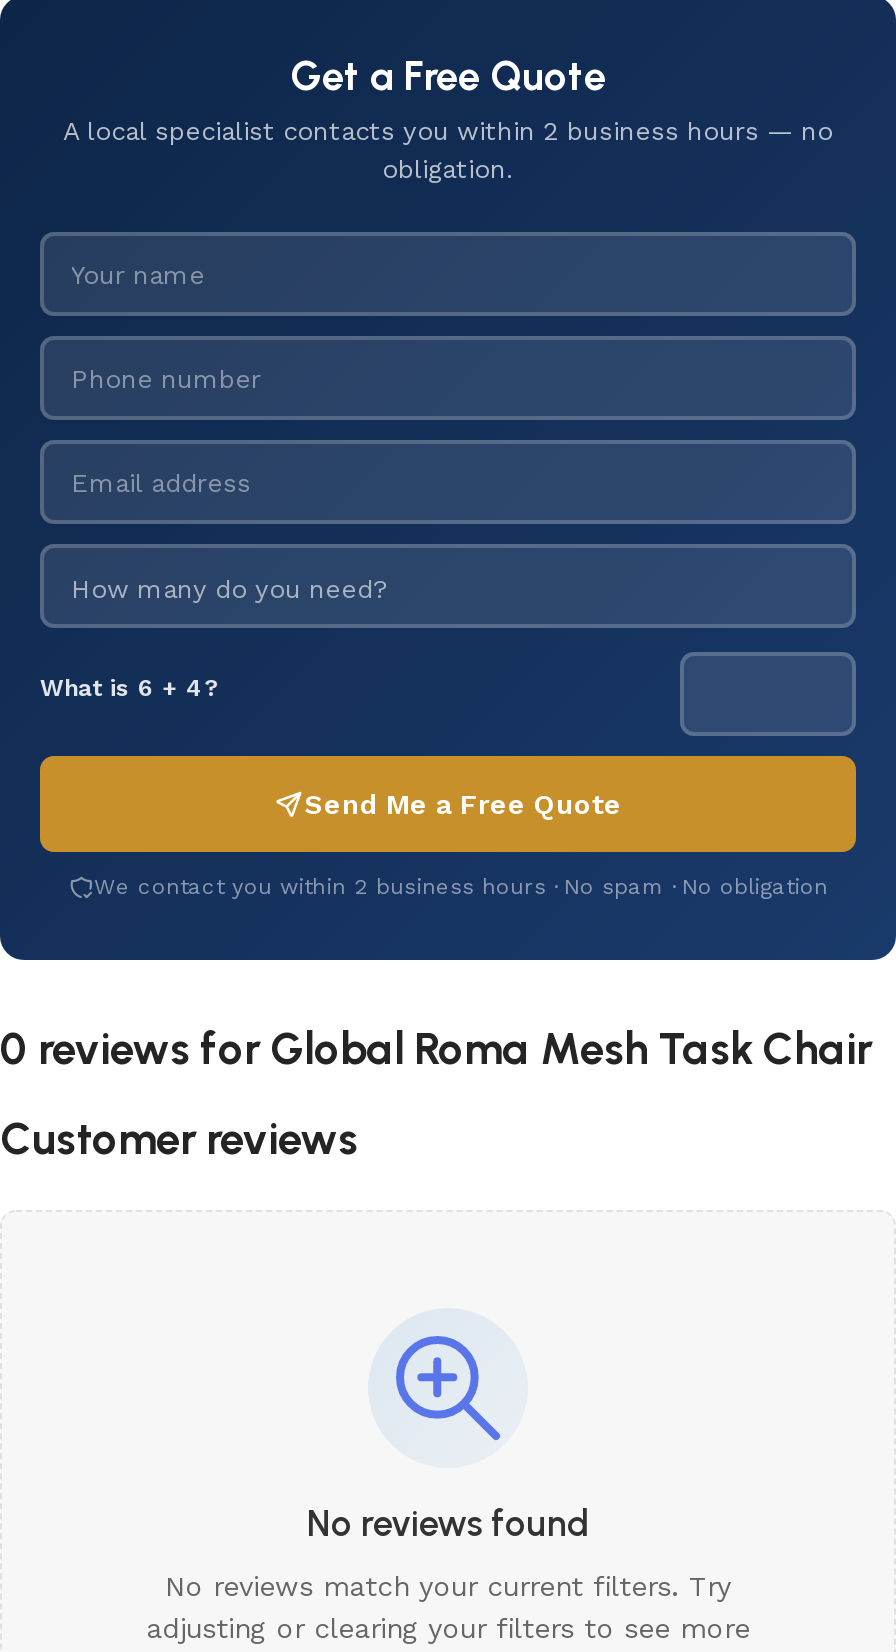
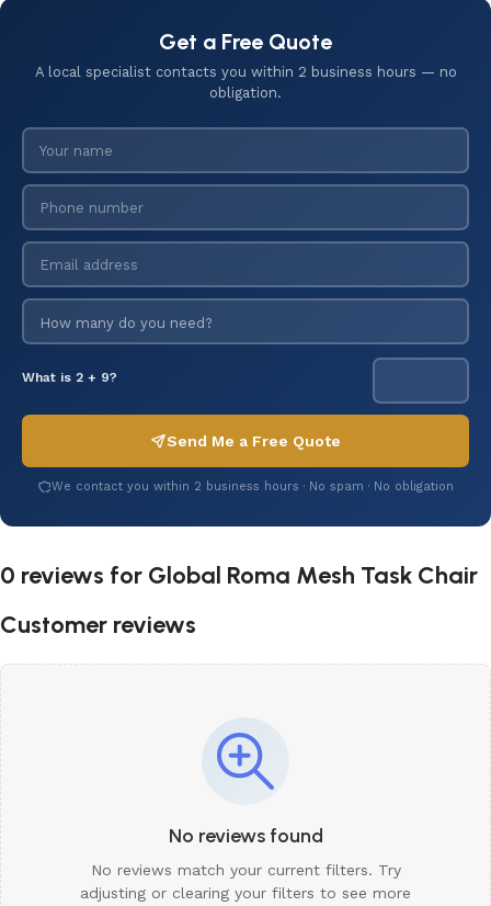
- What is 6 + 4?
+ What is 2 + 9?
